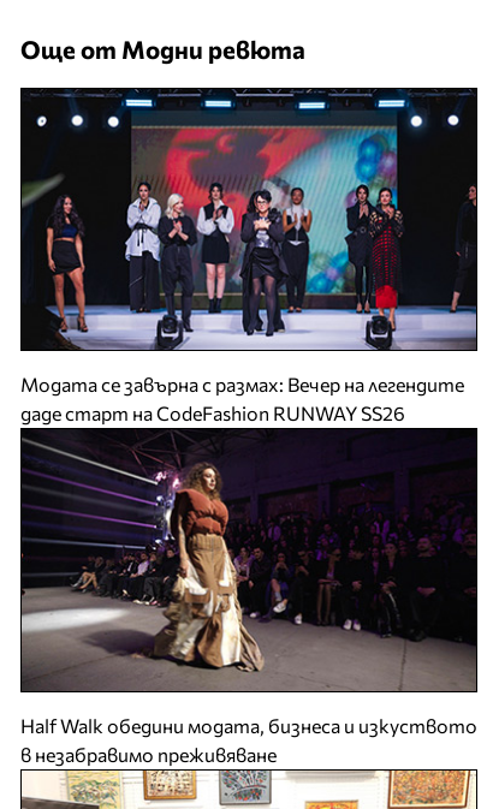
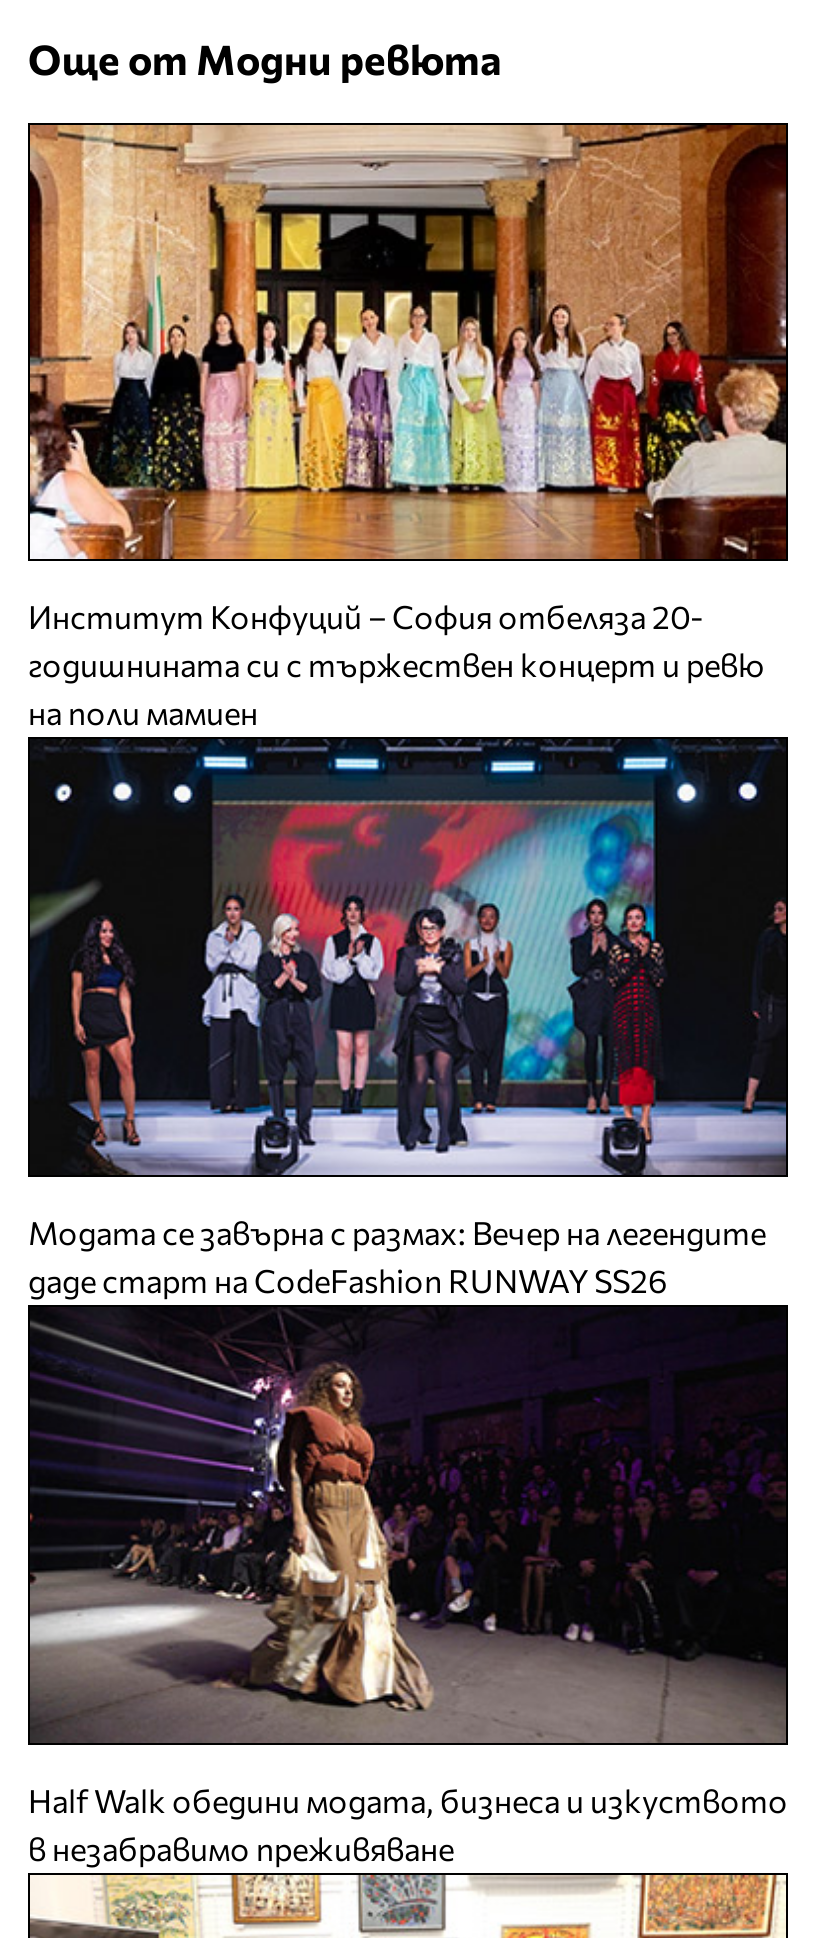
+ [image]
+ Институт Конфуций – София отбеляза 20-
+ годишнината си с тържествен концерт и ревю
+ на поли мамиен
